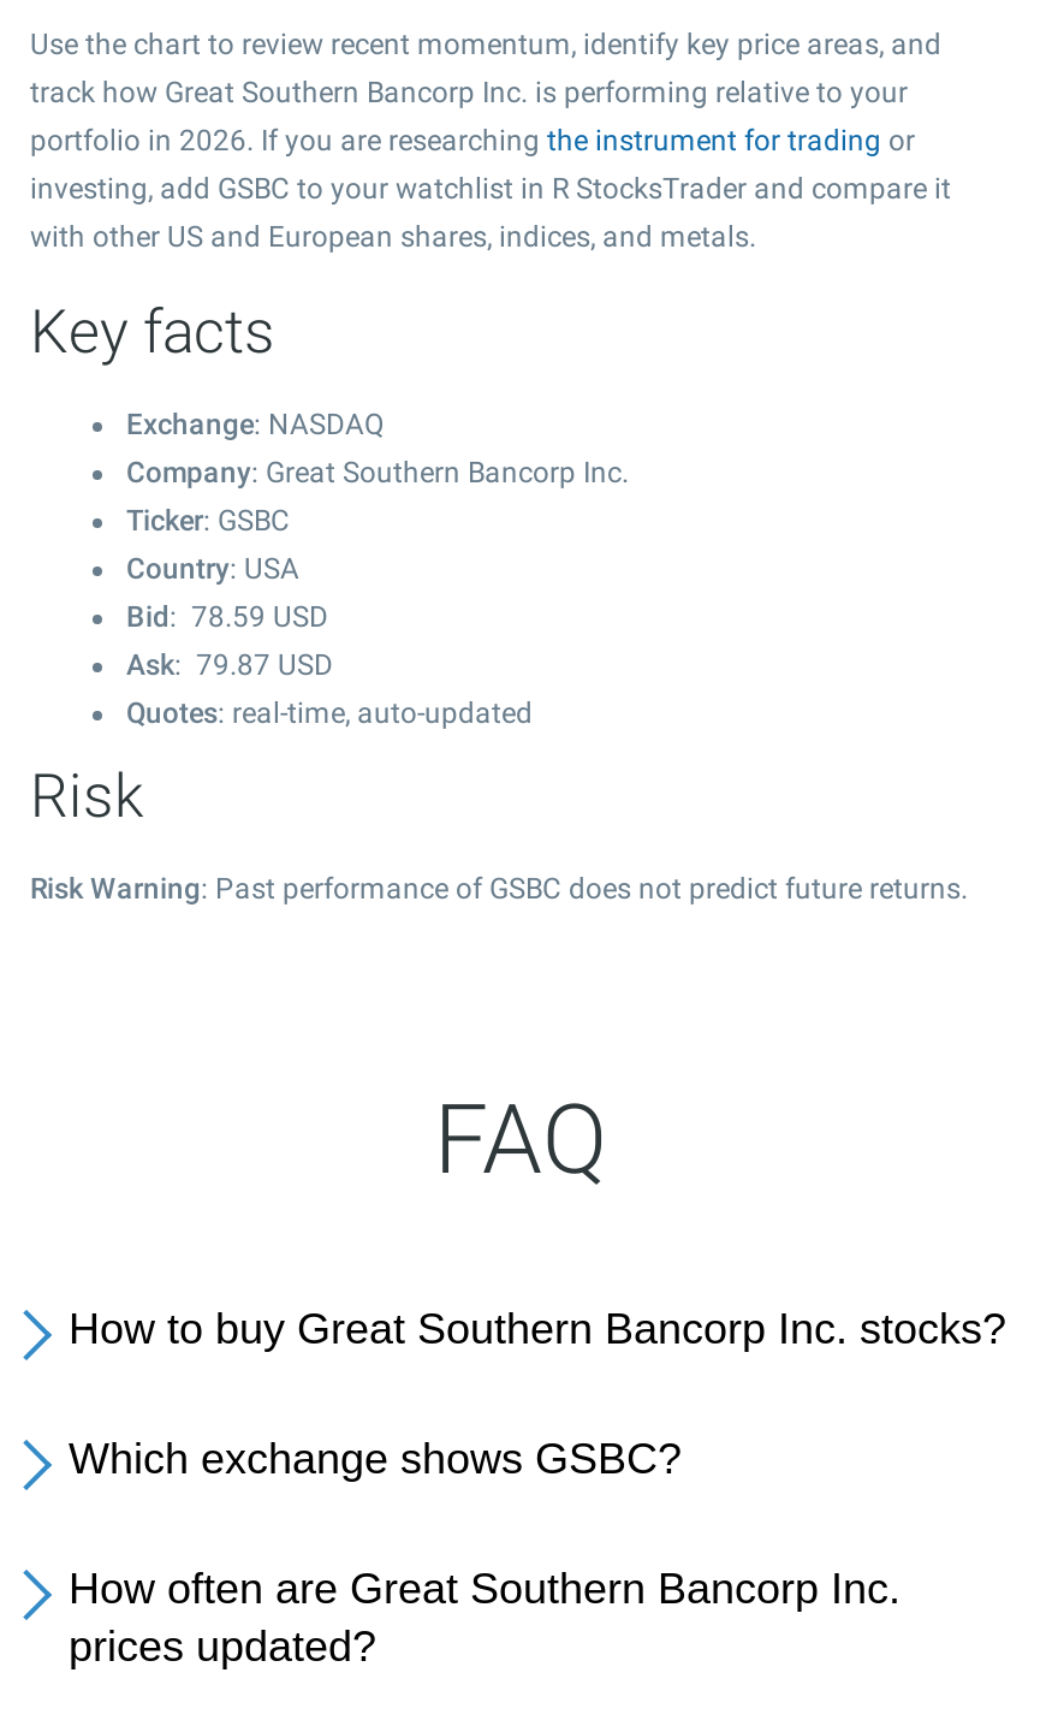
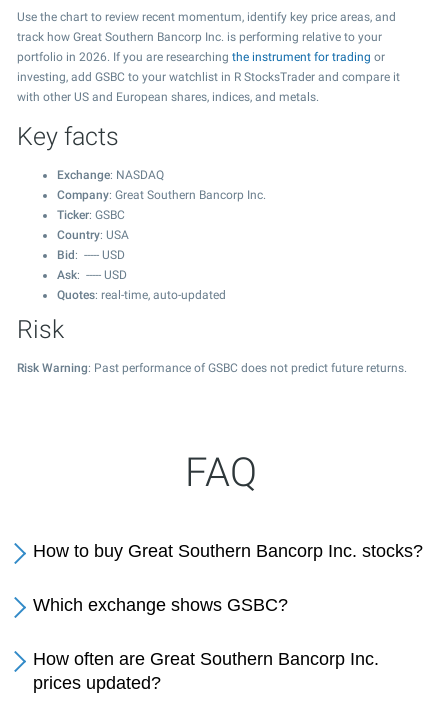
- Bid: 78.59 USD
+ Bid: ----- USD

- Ask: 79.87 USD
+ Ask: ----- USD
